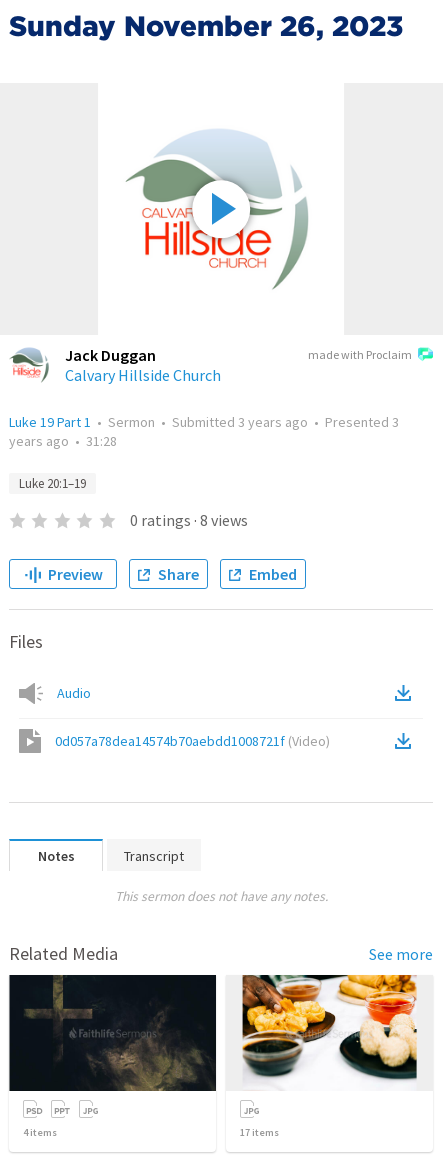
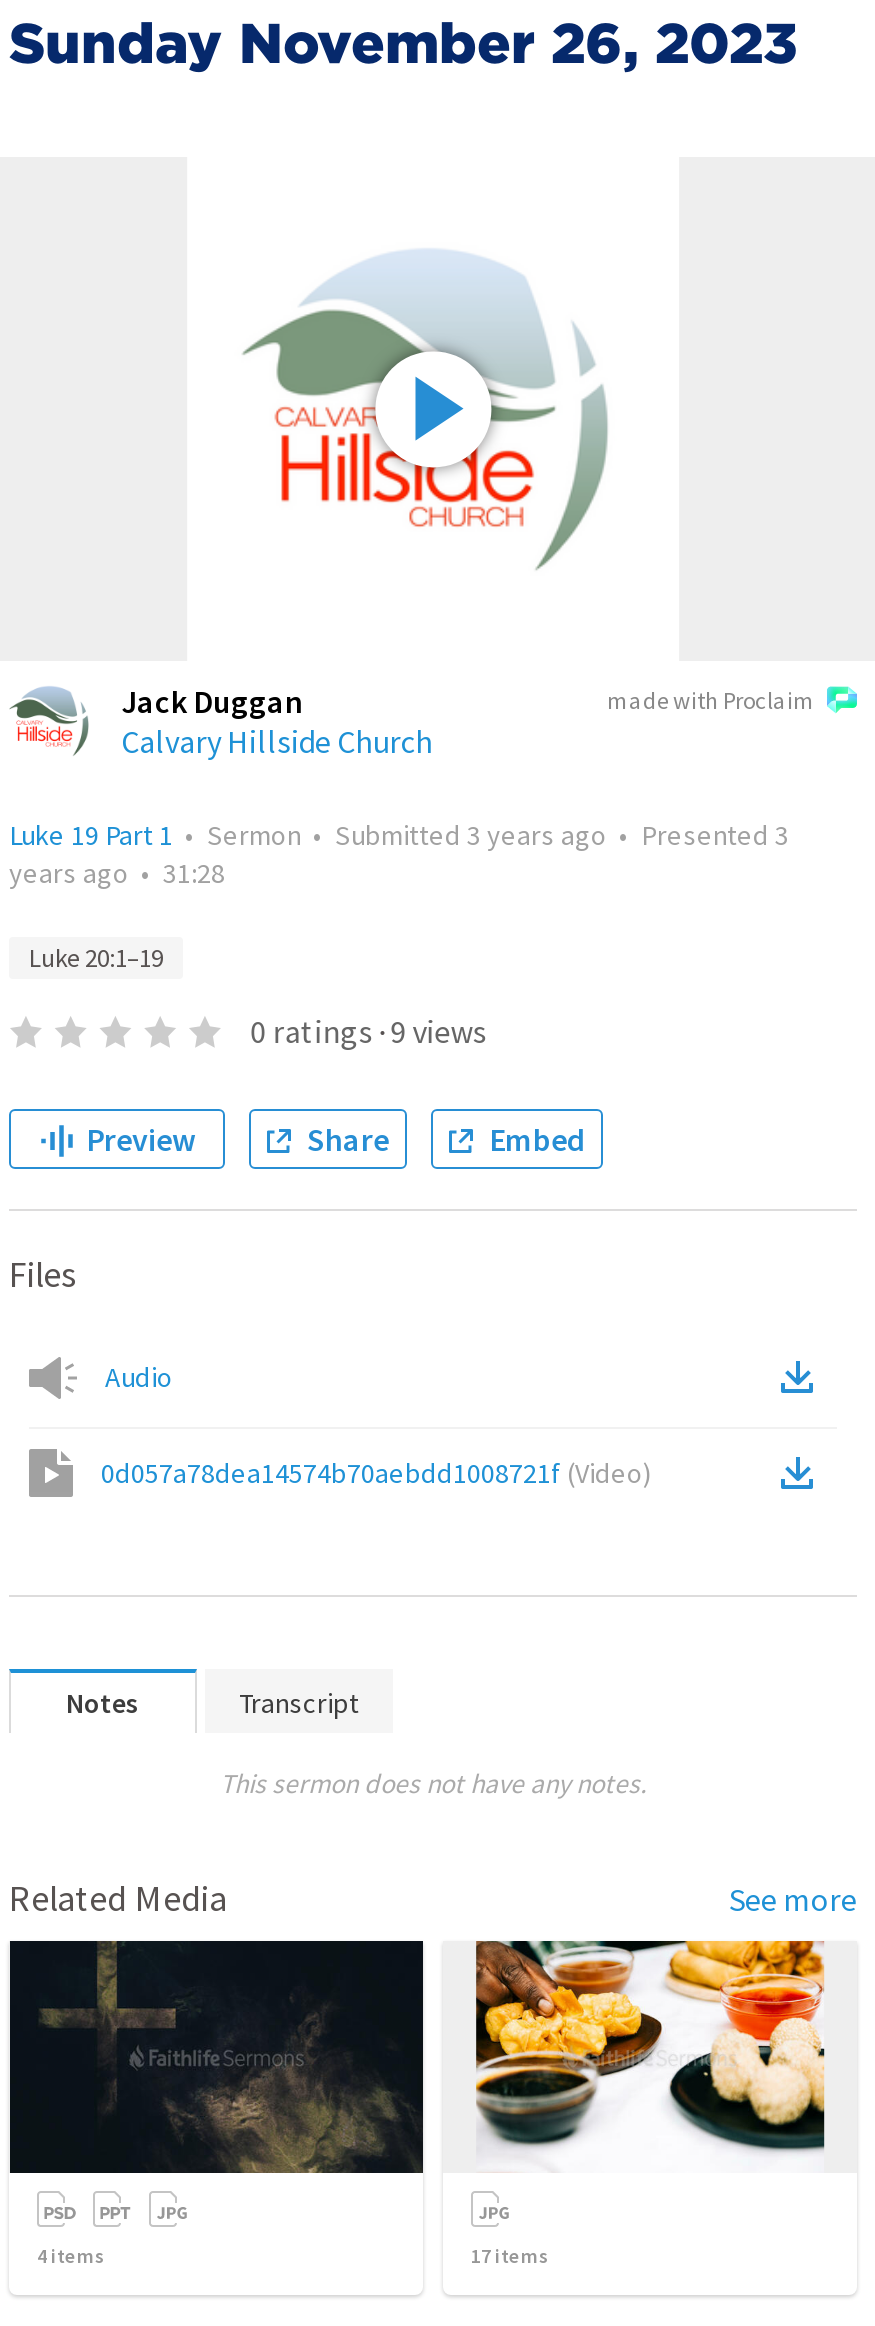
- 0 ratings · 8 views
+ 0 ratings · 9 views
